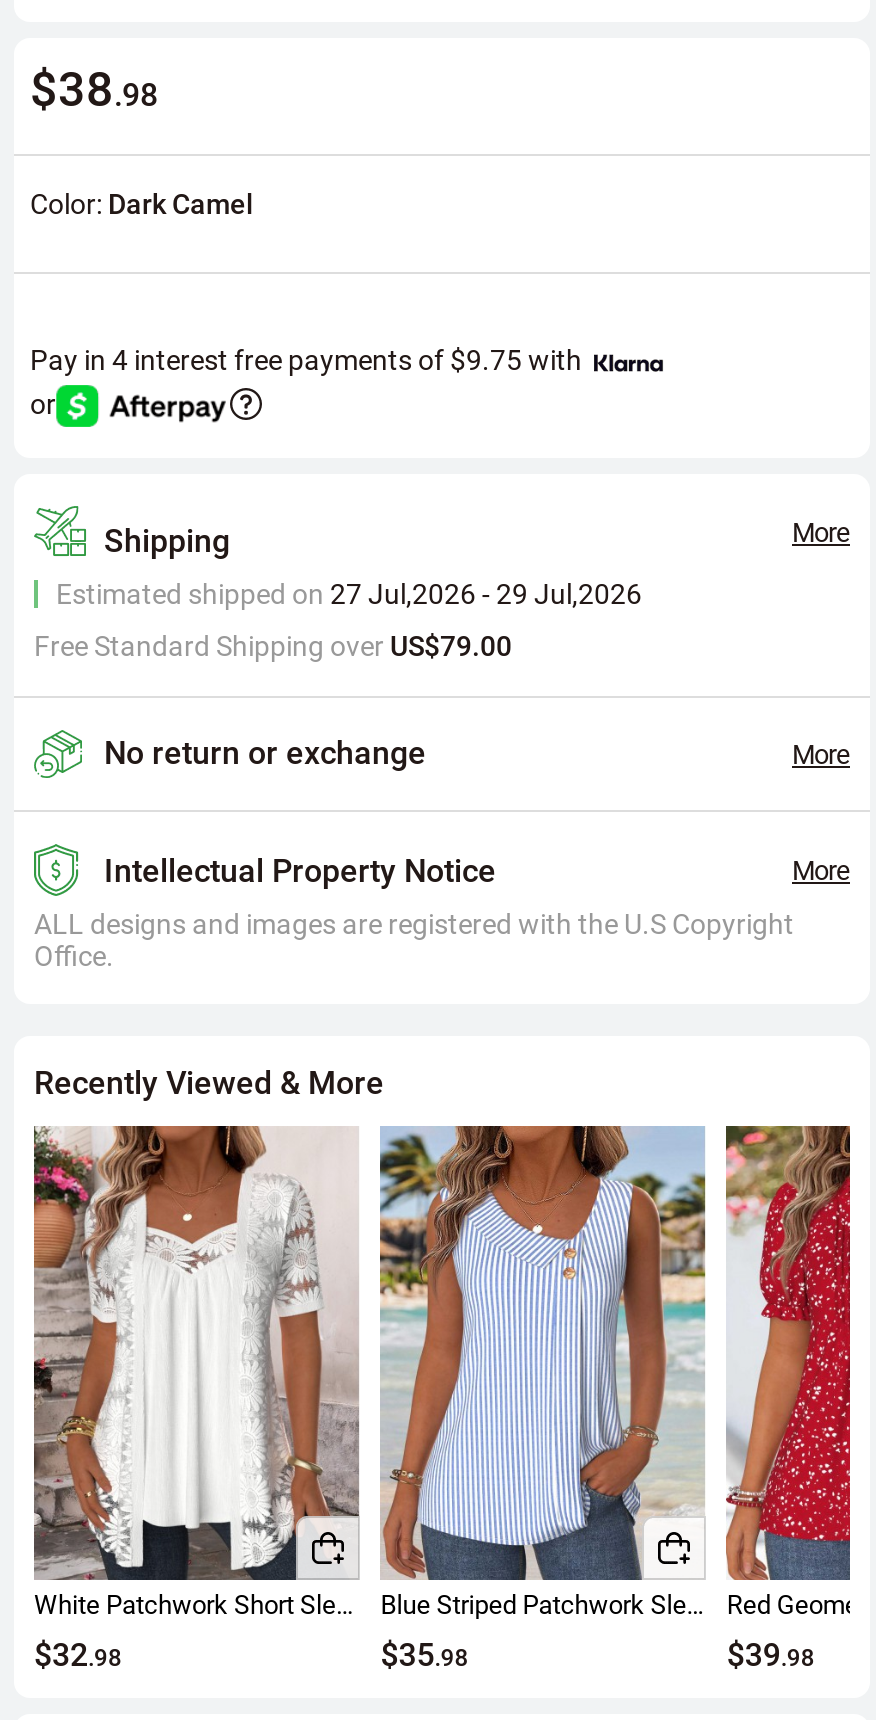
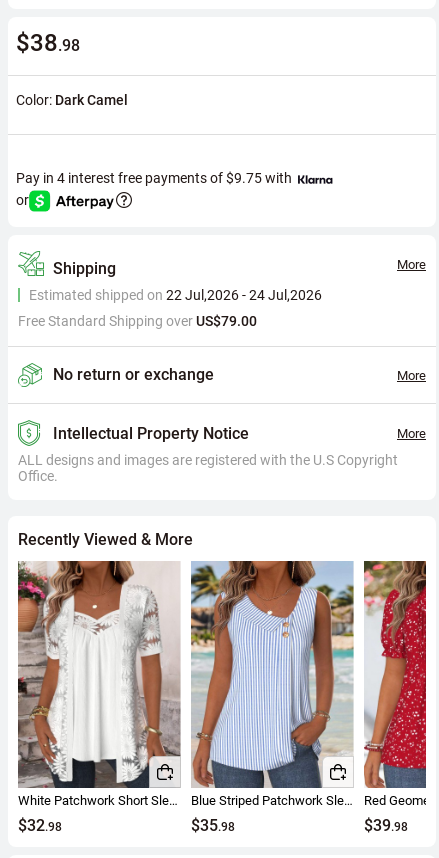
- Estimated shipped on 27 Jul,2026 - 29 Jul,2026
+ Estimated shipped on 22 Jul,2026 - 24 Jul,2026
